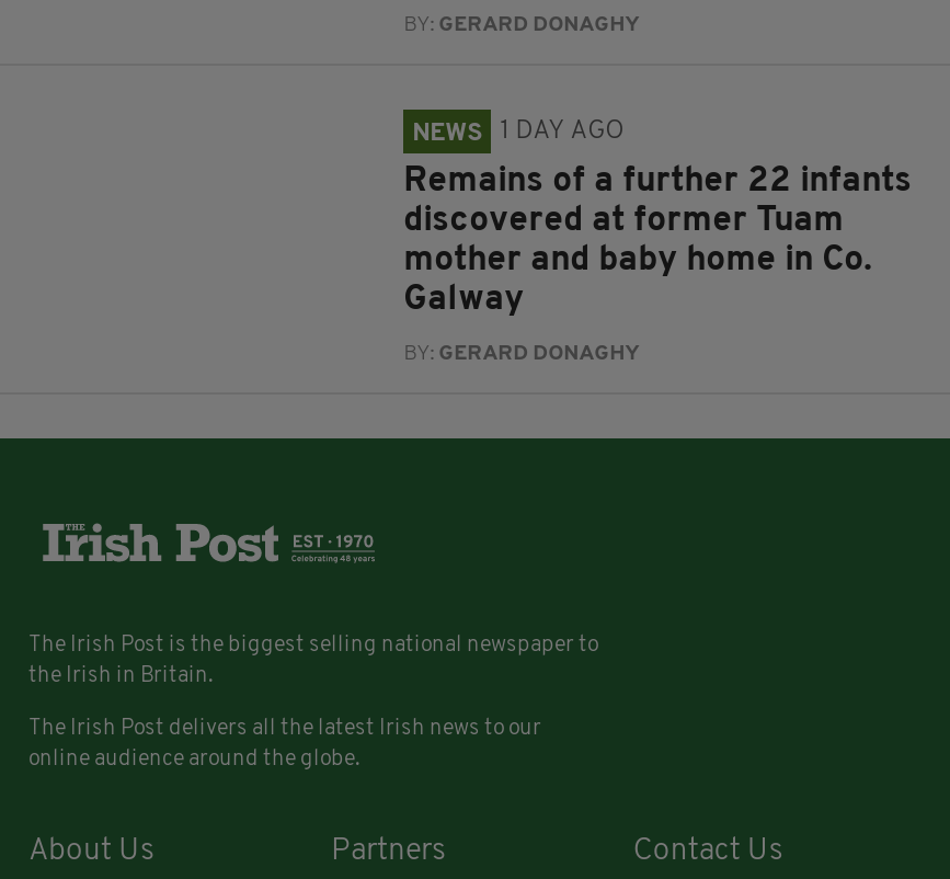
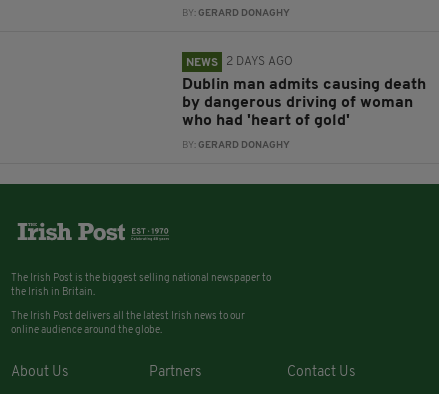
- NEWS 1 DAY AGO
+ NEWS 2 DAYS AGO

- Remains of a further 22 infants
- discovered at former Tuam
- mother and baby home in Co.
- Galway
+ Dublin man admits causing death
+ by dangerous driving of woman
+ who had 'heart of gold'
